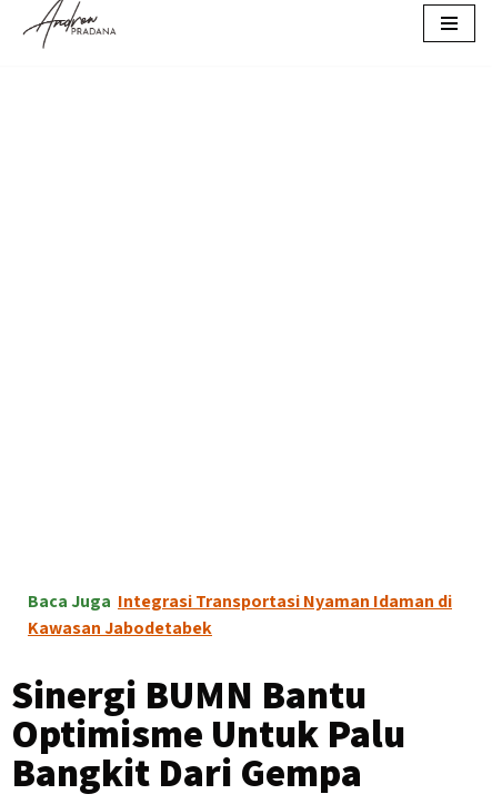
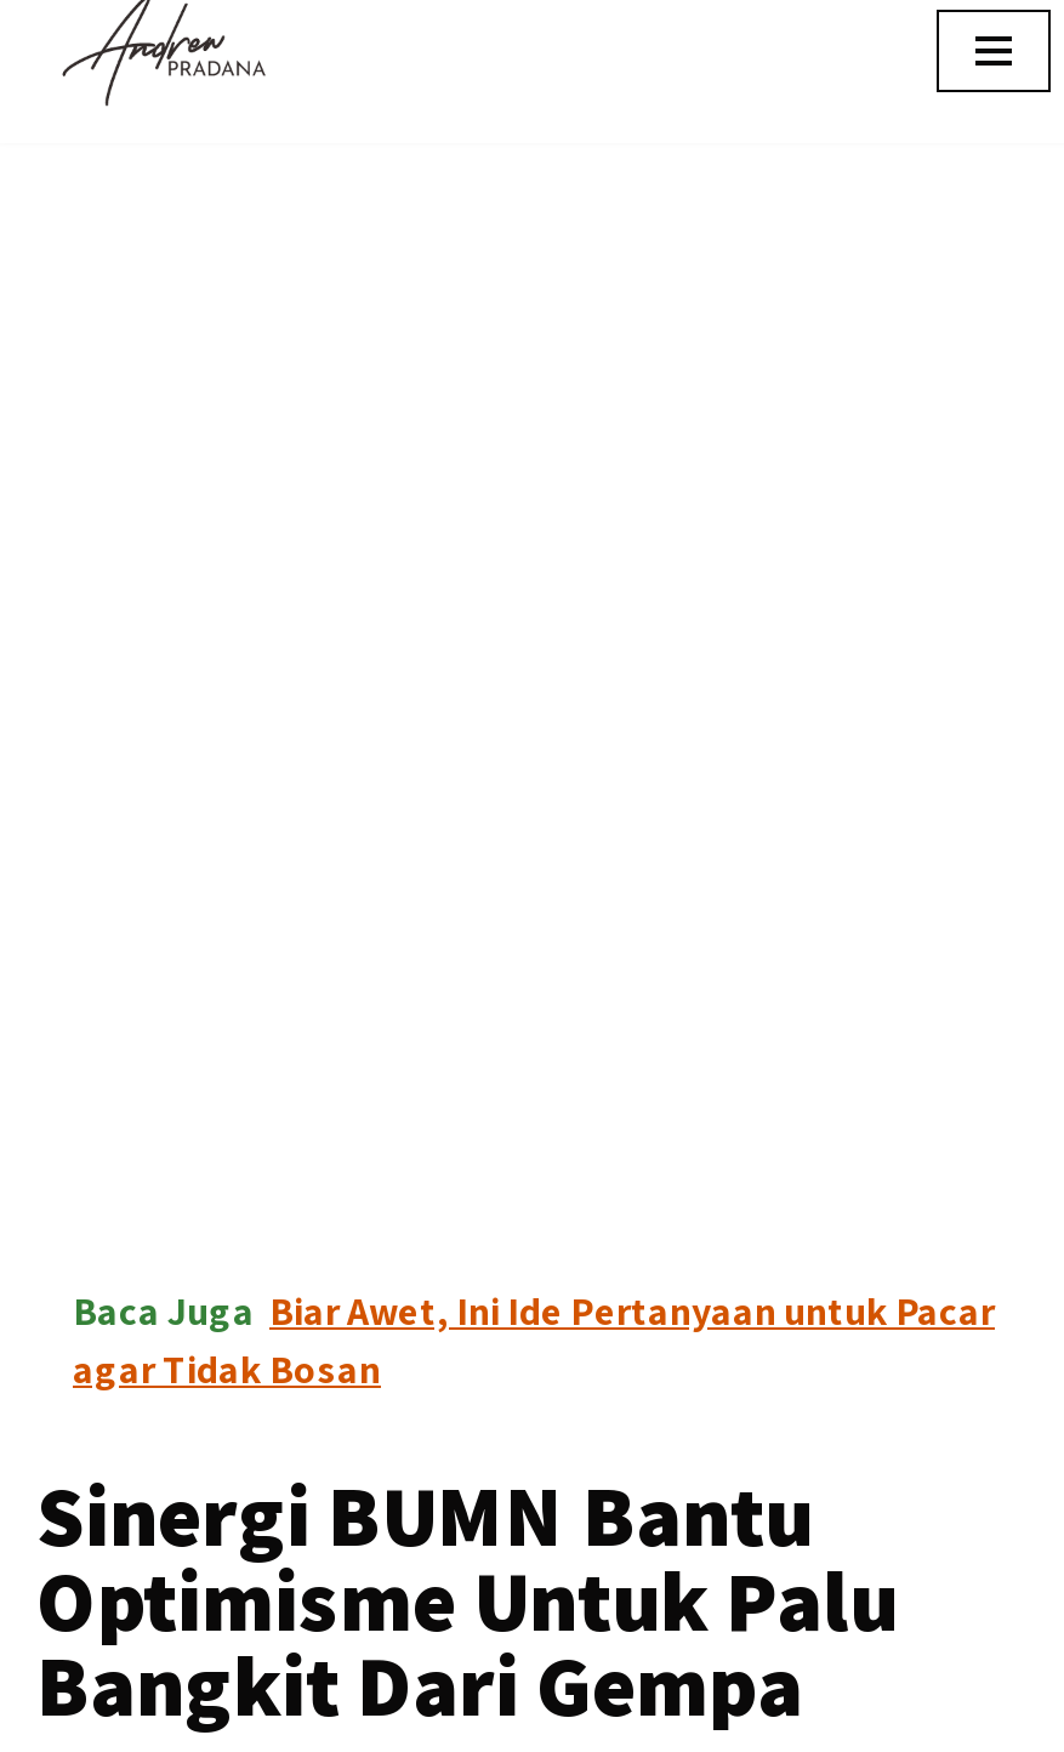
- Baca Juga Integrasi Transportasi Nyaman Idaman di
- Kawasan Jabodetabek
+ Baca Juga Biar Awet, Ini Ide Pertanyaan untuk Pacar
+ agar Tidak Bosan
